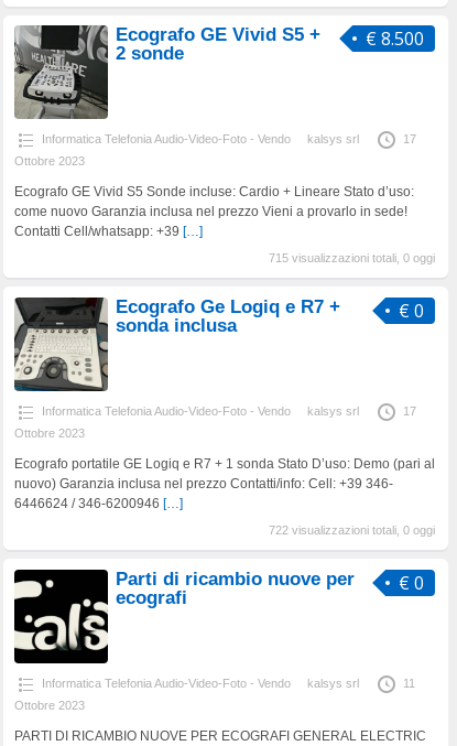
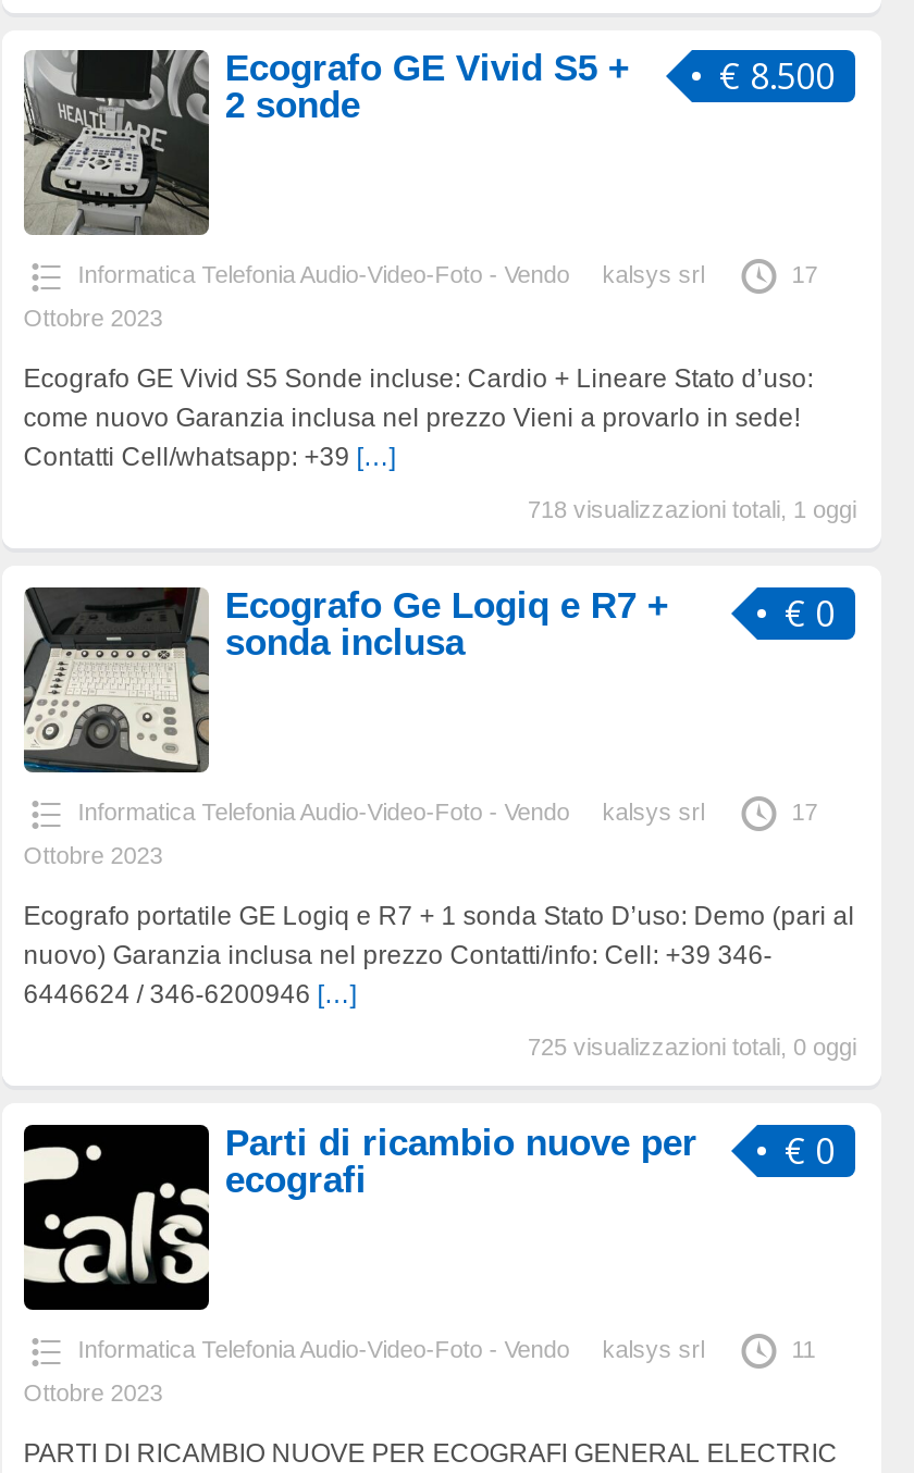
- 715 visualizzazioni totali, 0 oggi
+ 718 visualizzazioni totali, 1 oggi

- 722 visualizzazioni totali, 0 oggi
+ 725 visualizzazioni totali, 0 oggi
